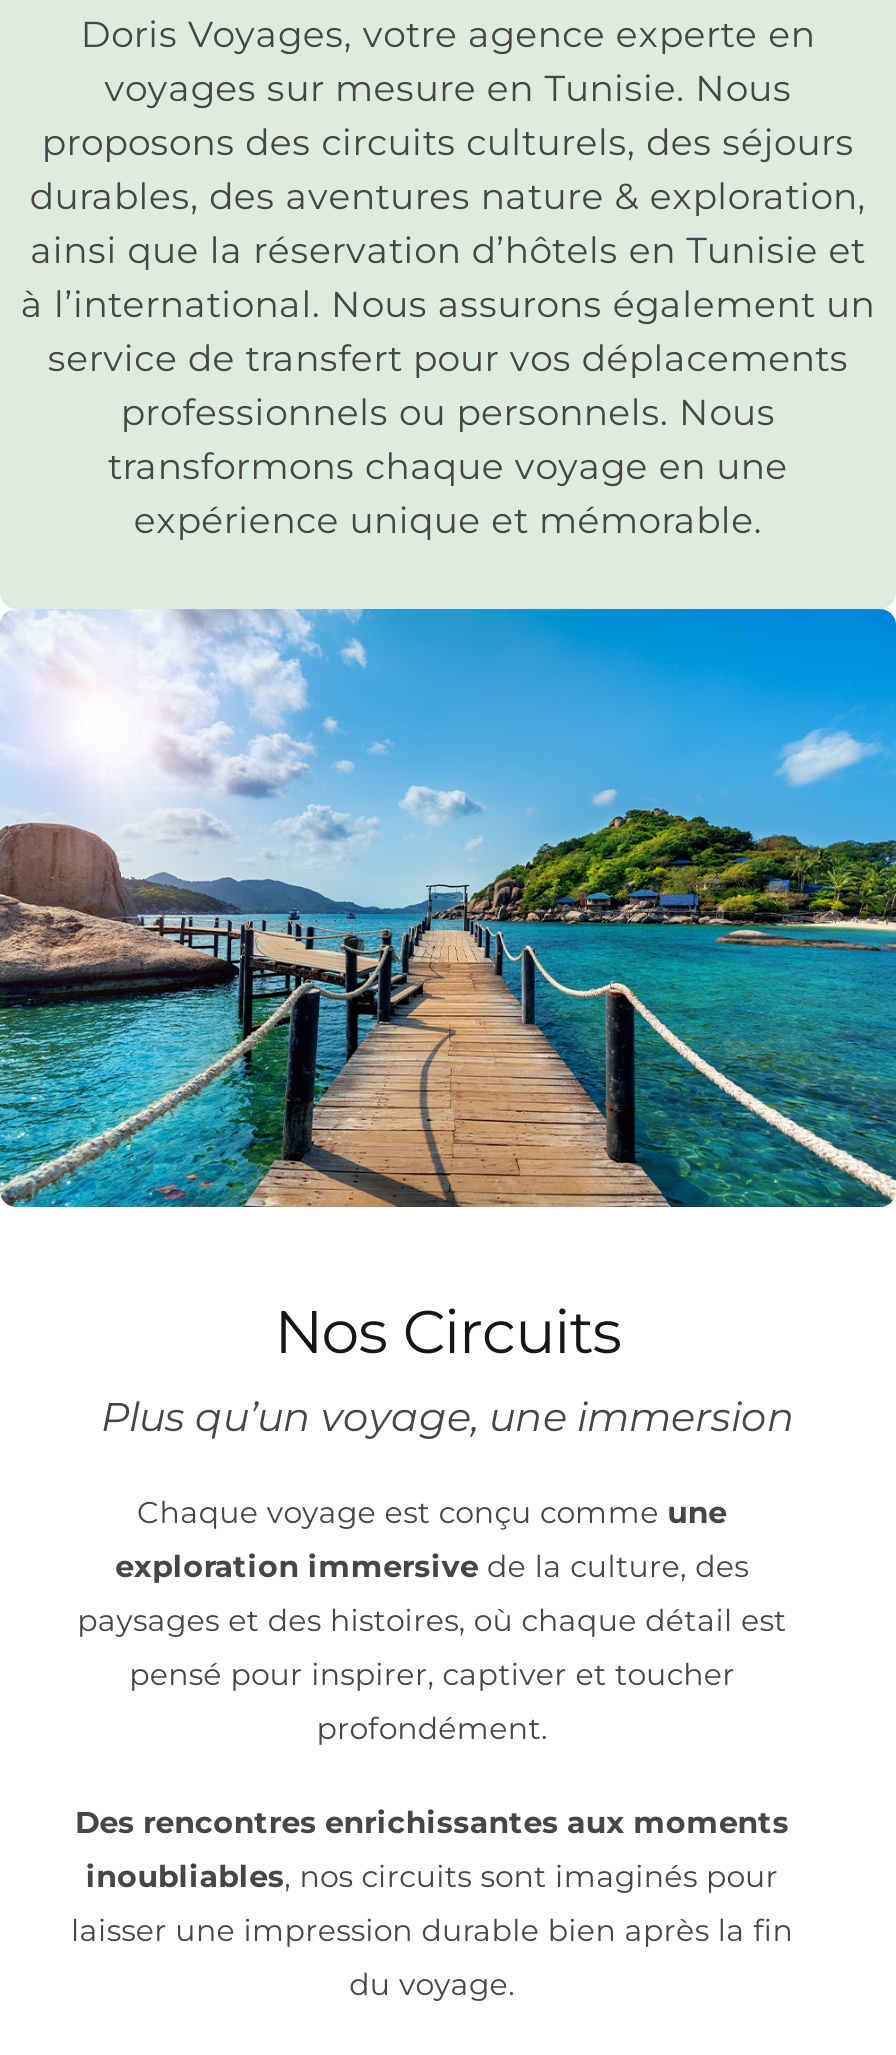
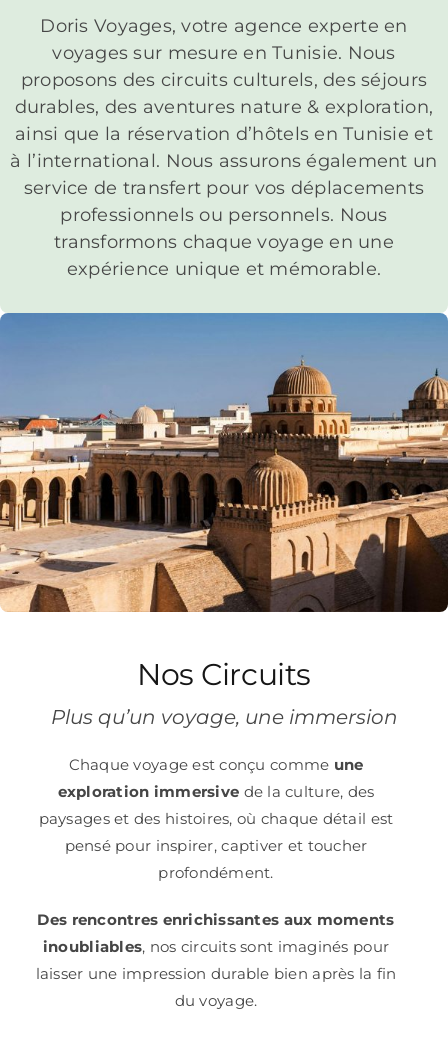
- [image]
+ [image]
